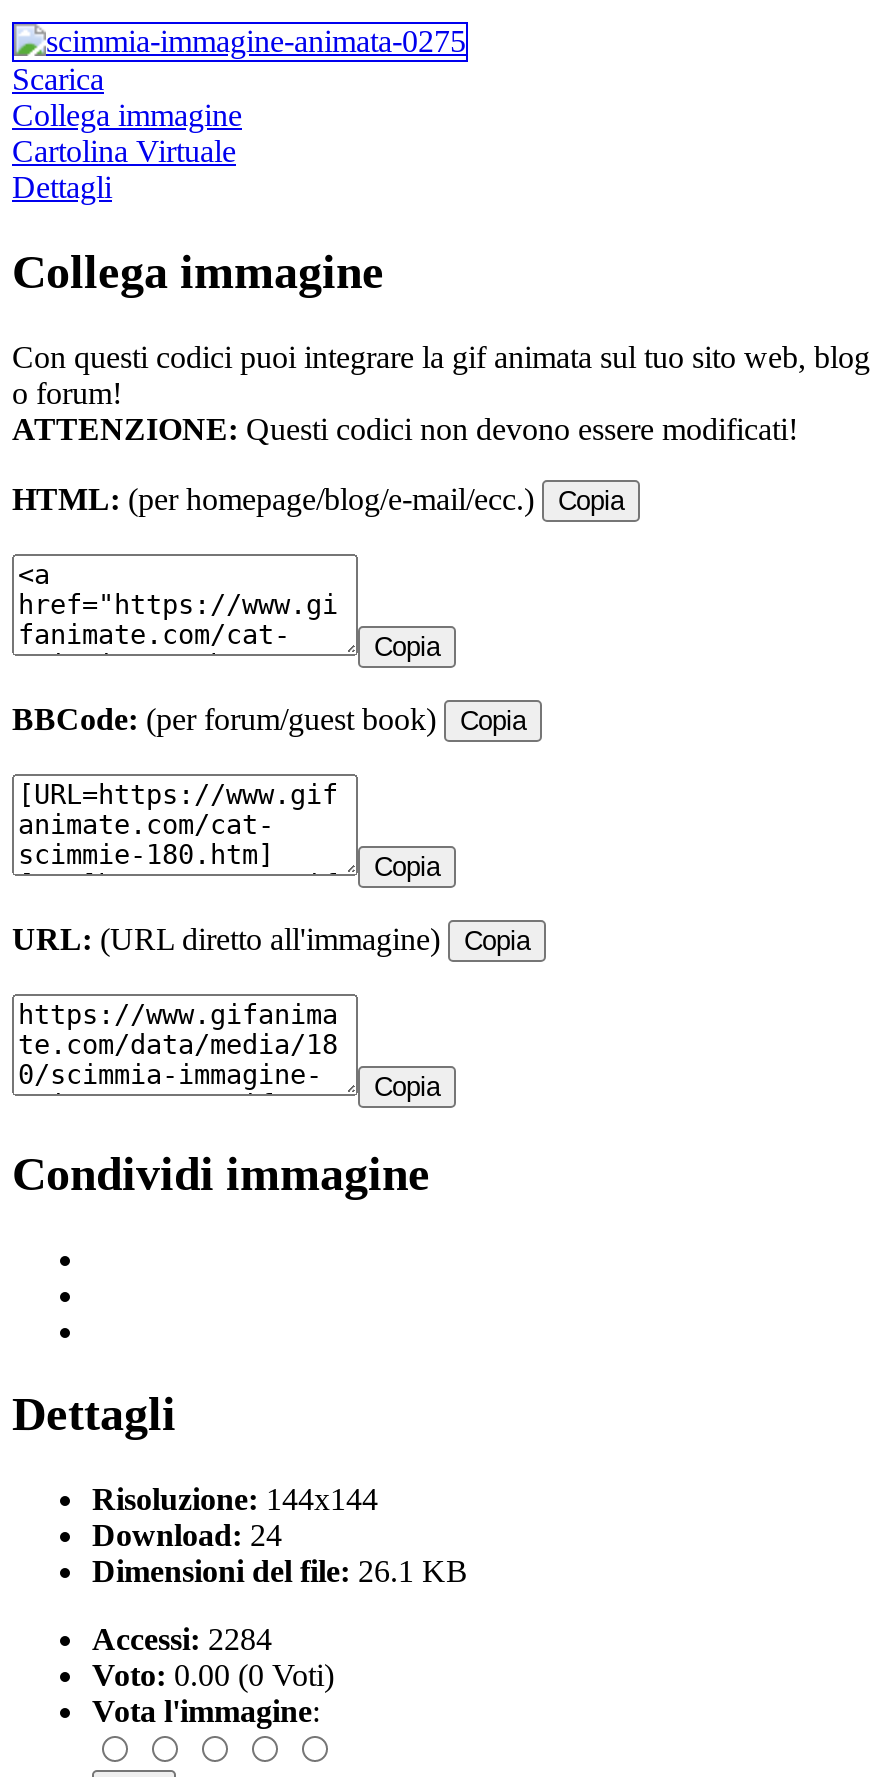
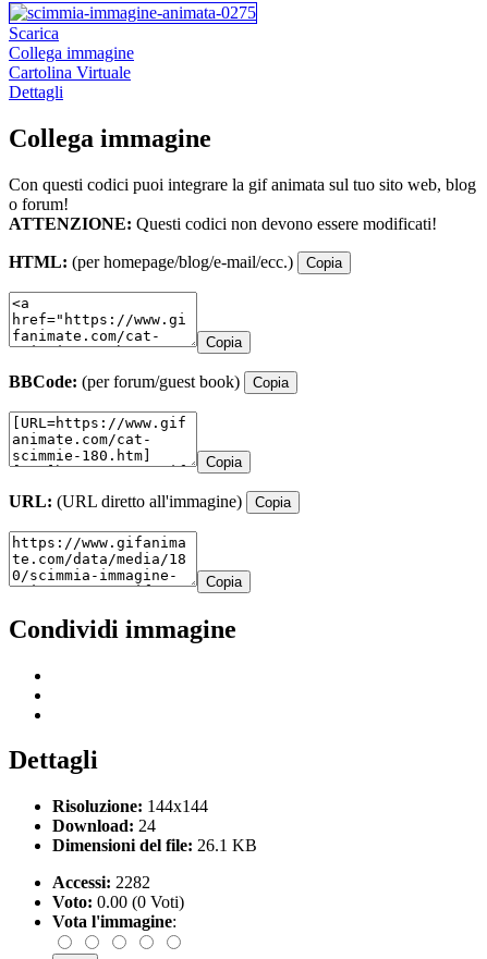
- Accessi: 2284
+ Accessi: 2282
